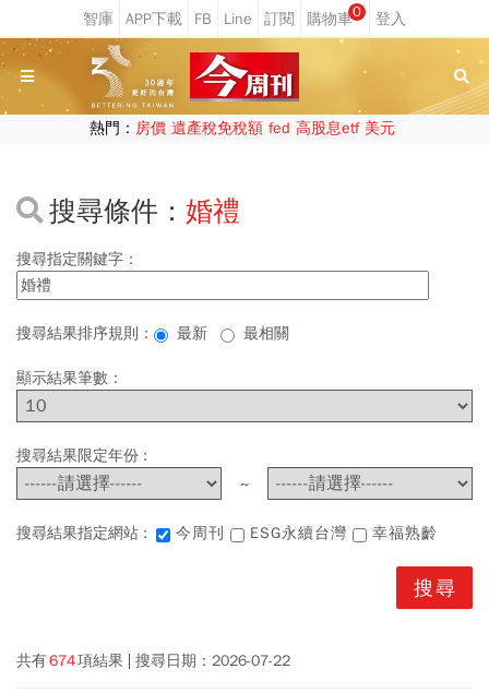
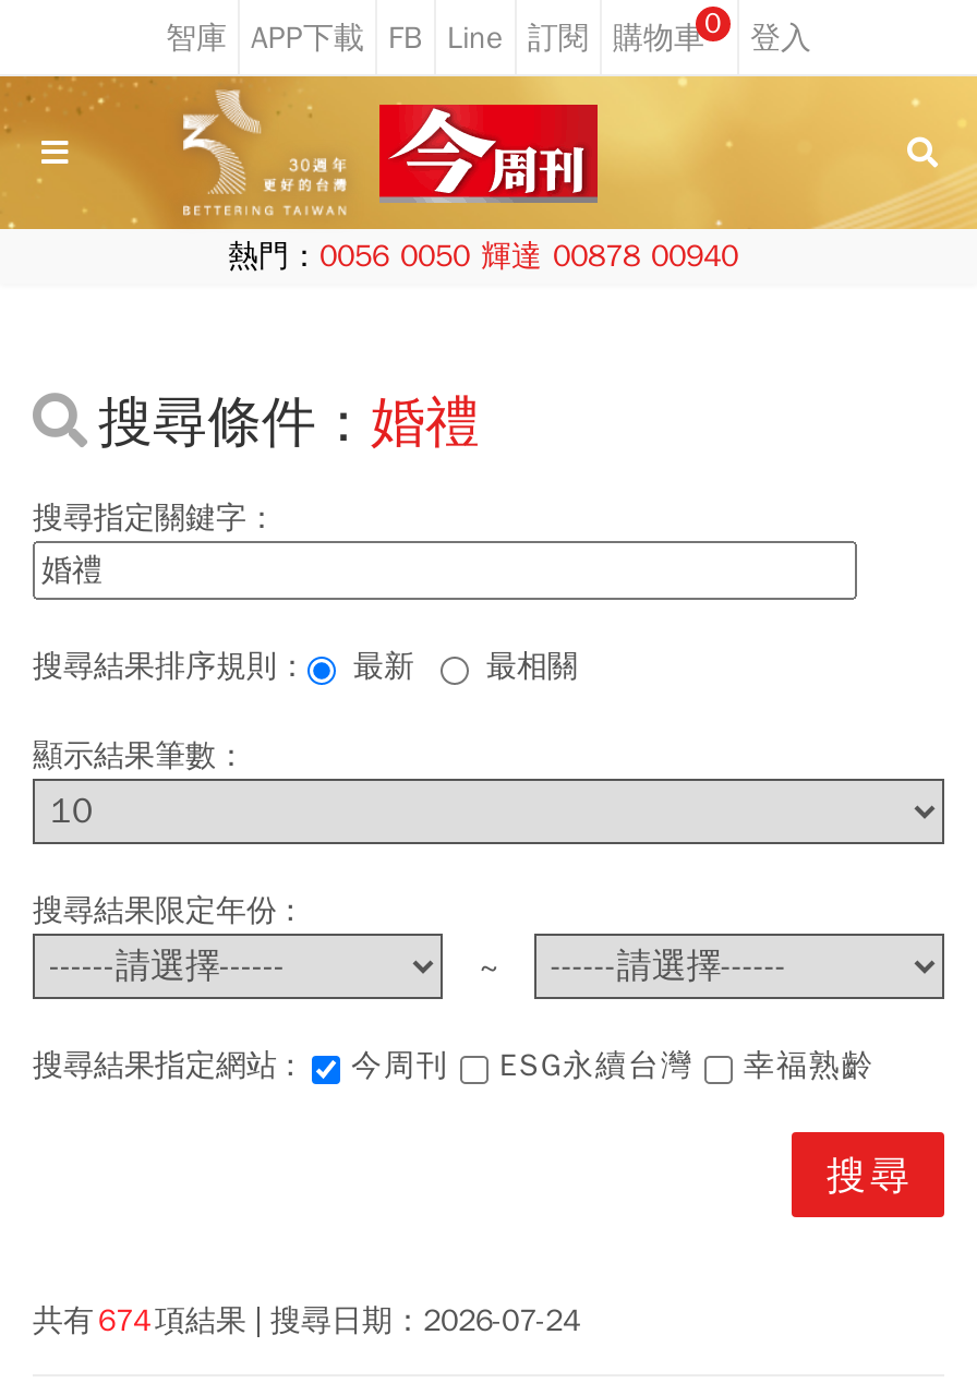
- 熱門：房價 遺產稅免稅額 fed 高股息etf 美元
+ 熱門：0056 0050 輝達 00878 00940

- 共有 674 項結果 搜尋日期：2026-07-22
+ 共有 674 項結果 搜尋日期：2026-07-24
